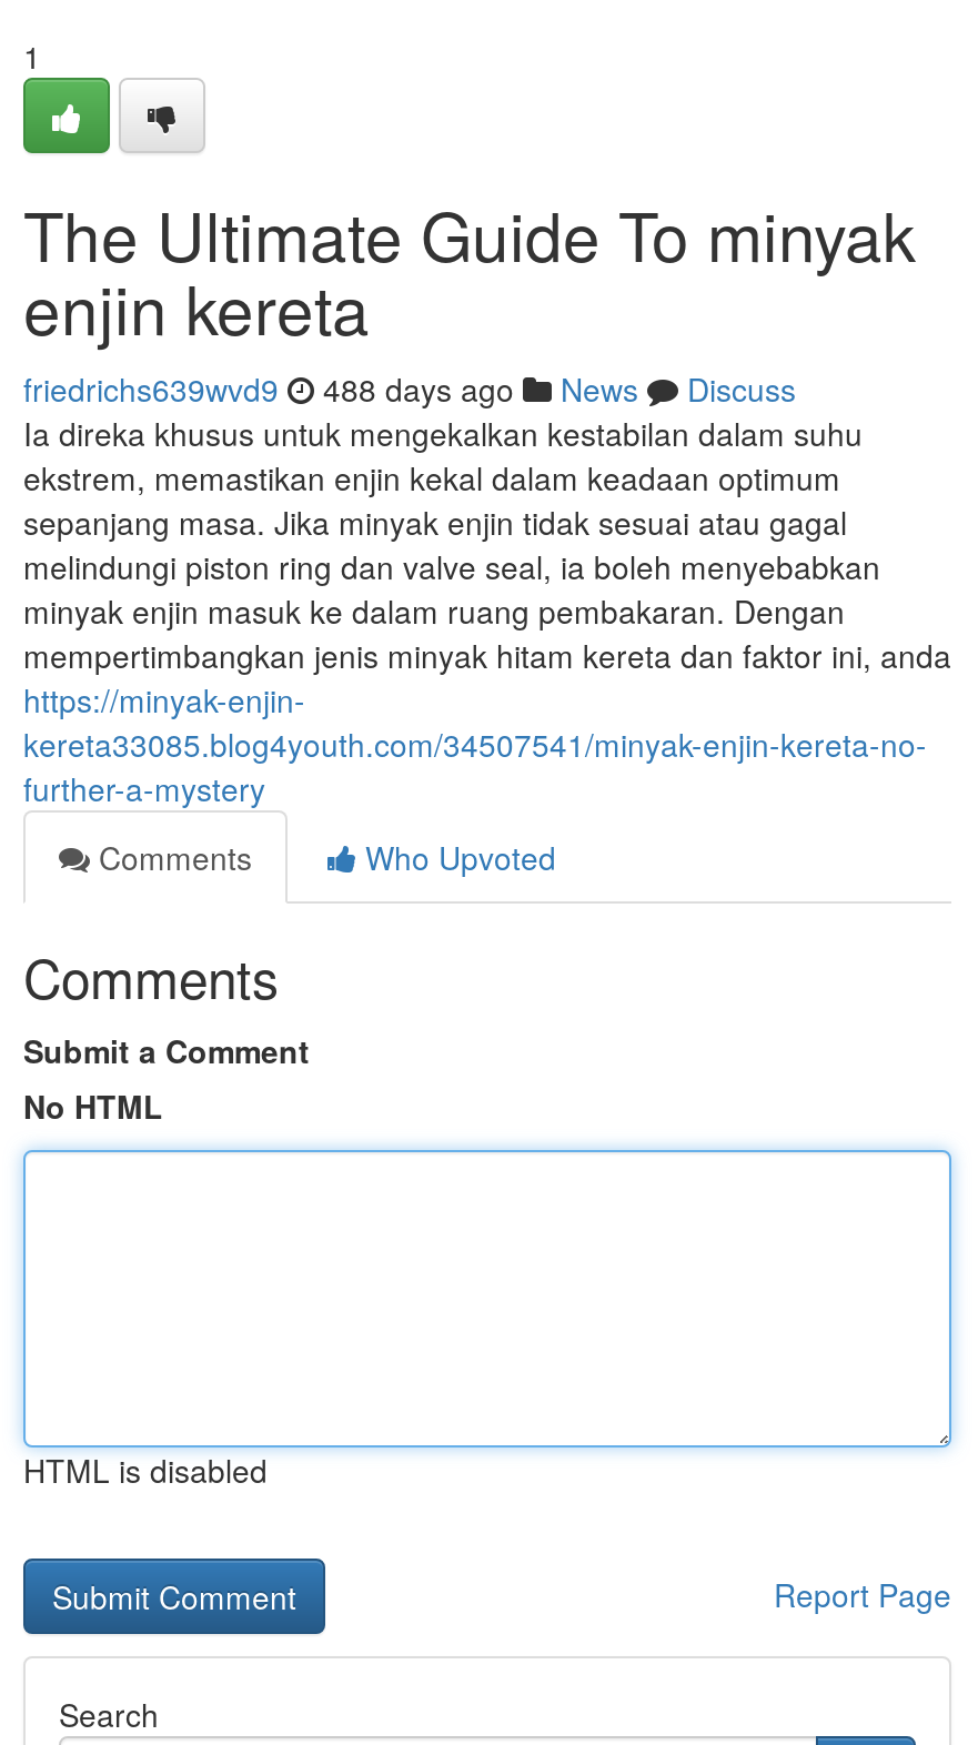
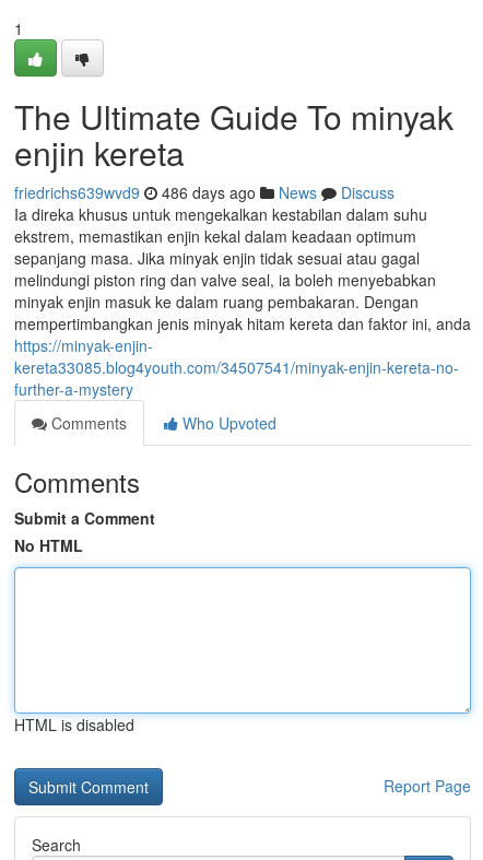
- friedrichs639wvd9 488 days ago News Discuss
+ friedrichs639wvd9 486 days ago News Discuss
